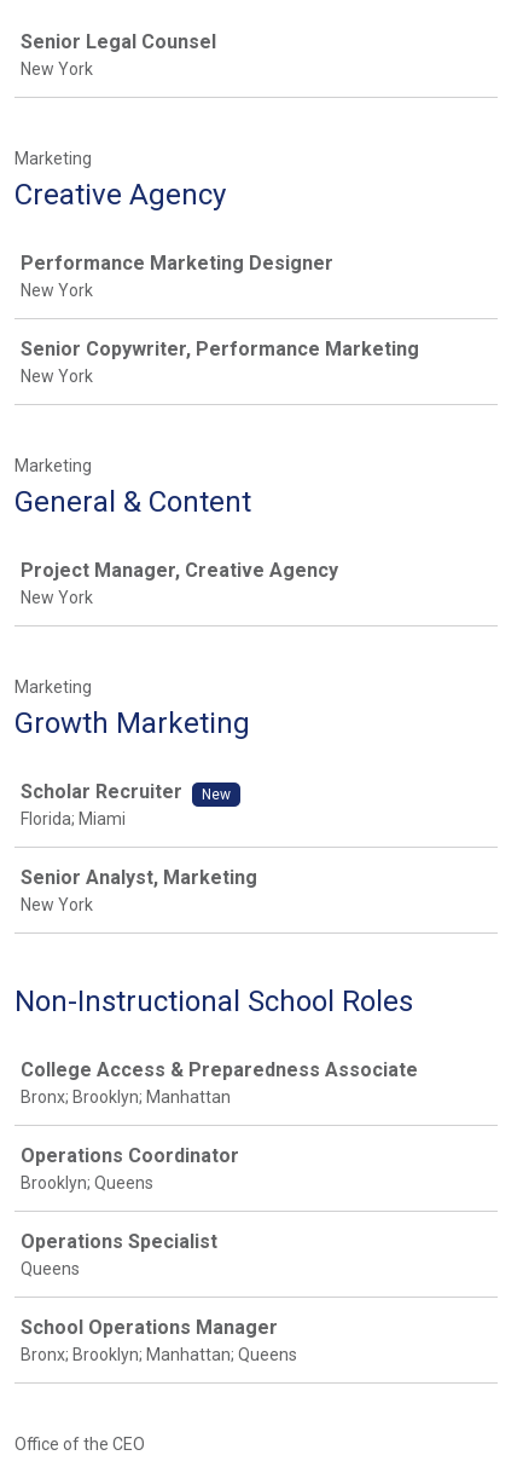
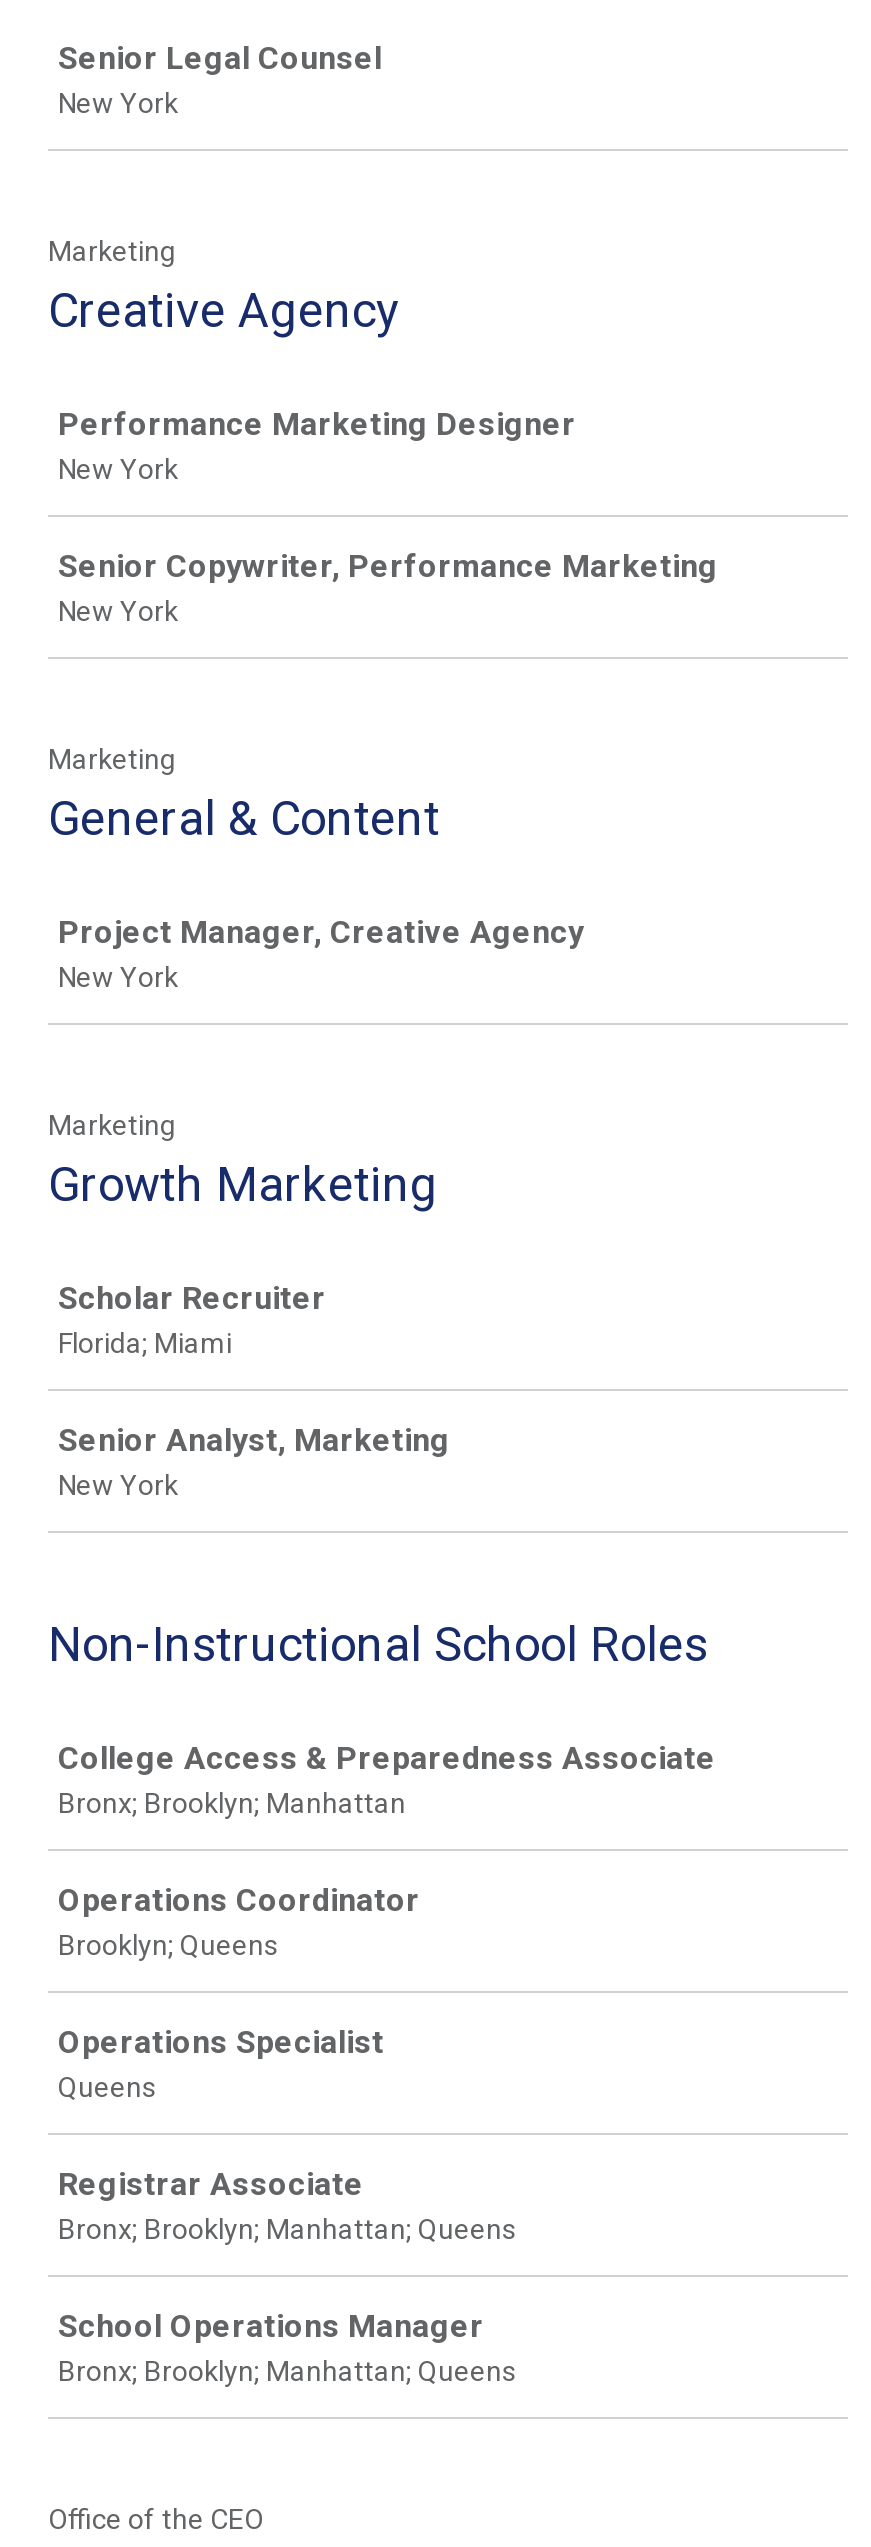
- New

+ Registrar Associate
+ Bronx; Brooklyn; Manhattan; Queens
